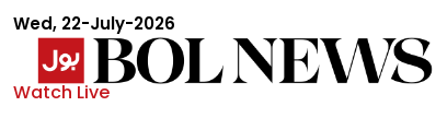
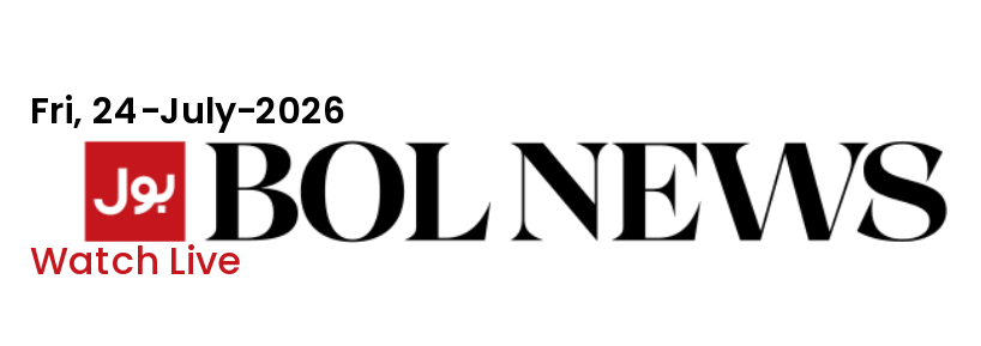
- Wed, 22-July-2026
+ Fri, 24-July-2026
